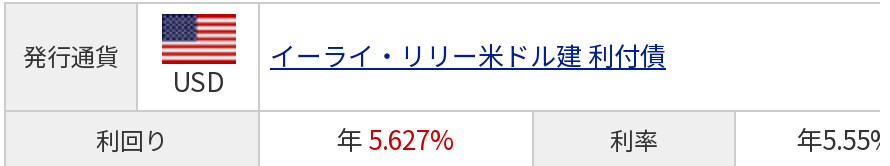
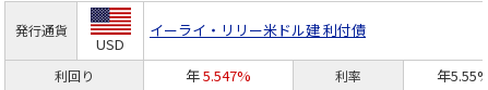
- 年5.627%
+ 年5.547%
